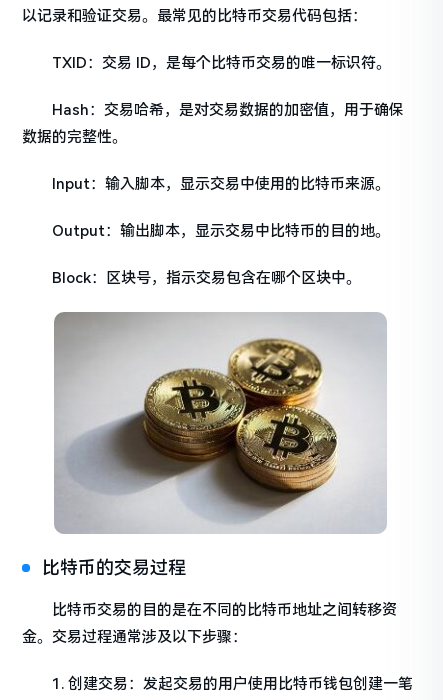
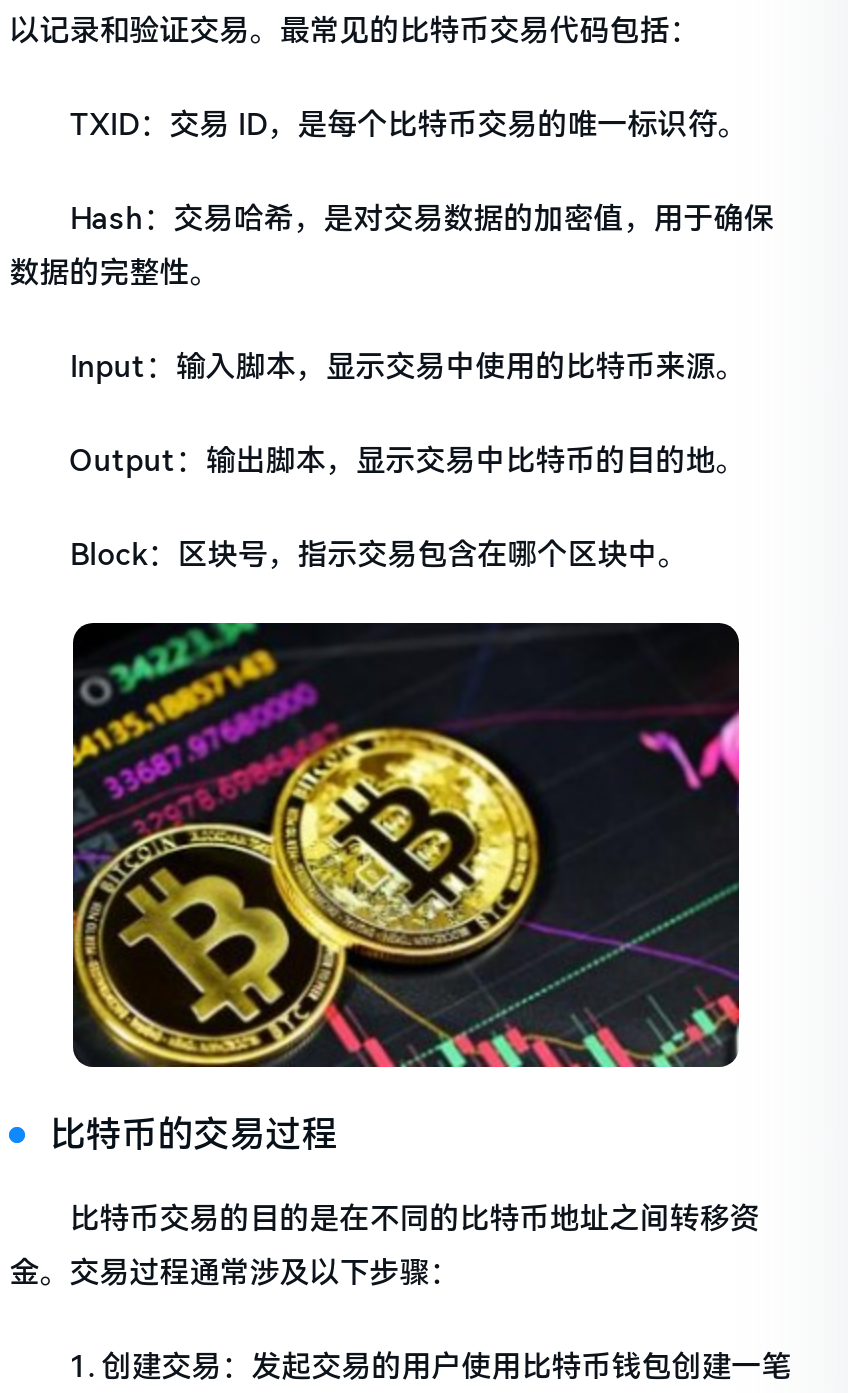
- [image]
+ [image]
